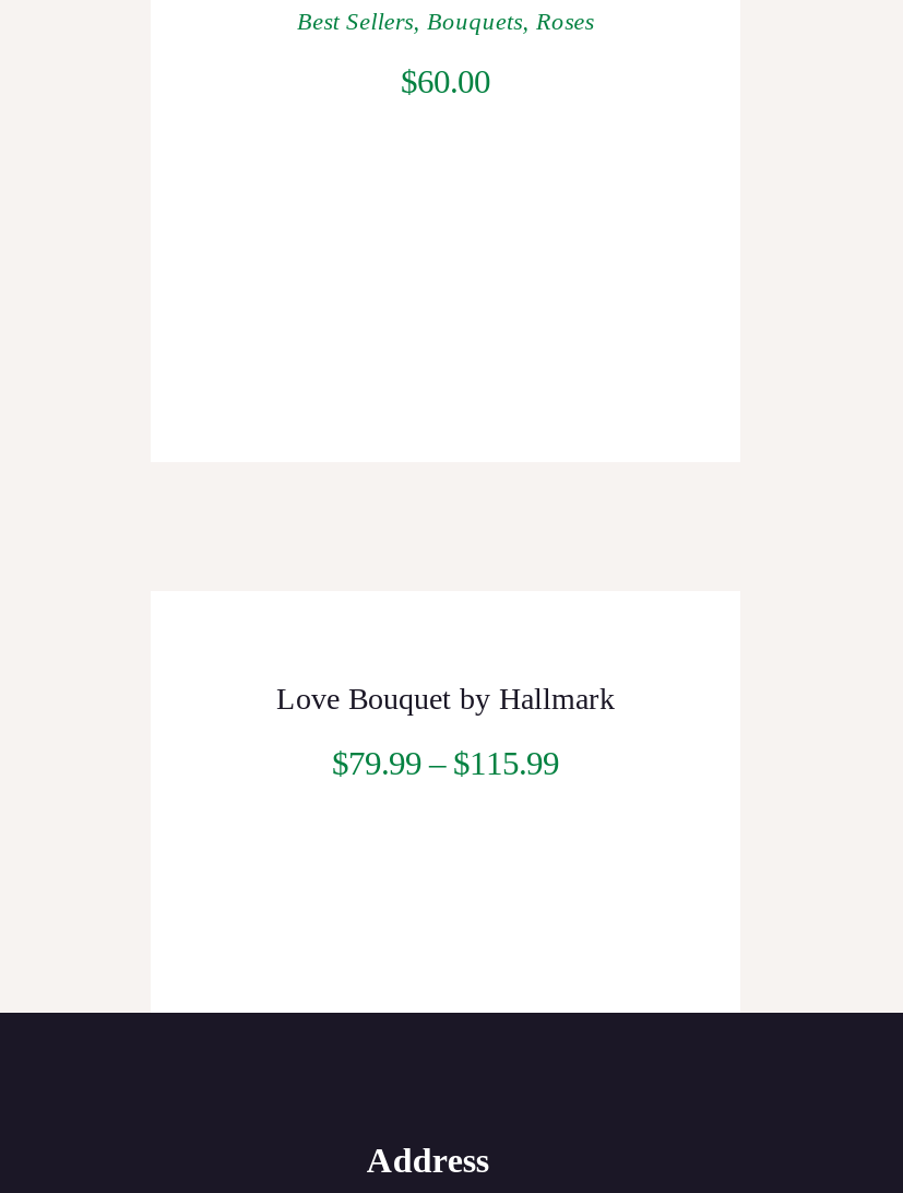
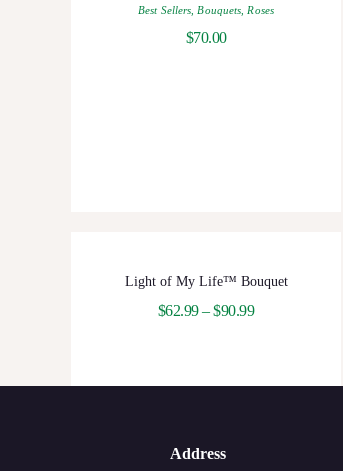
- $60.00
+ $70.00

- Love Bouquet by Hallmark
+ Light of My Life™ Bouquet

- $79.99 – $115.99
+ $62.99 – $90.99
